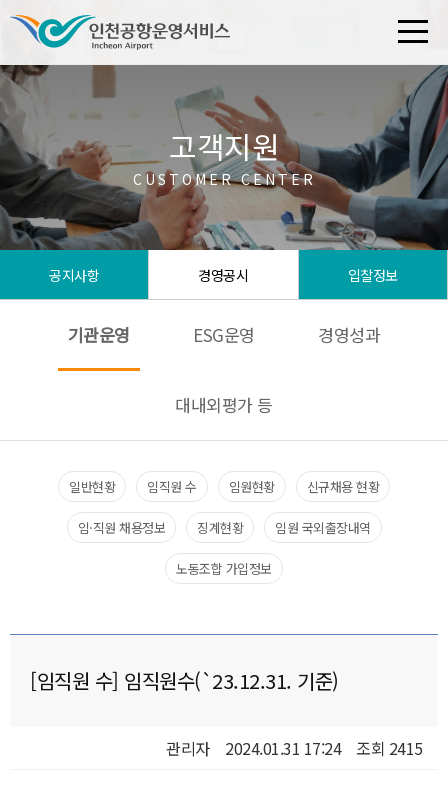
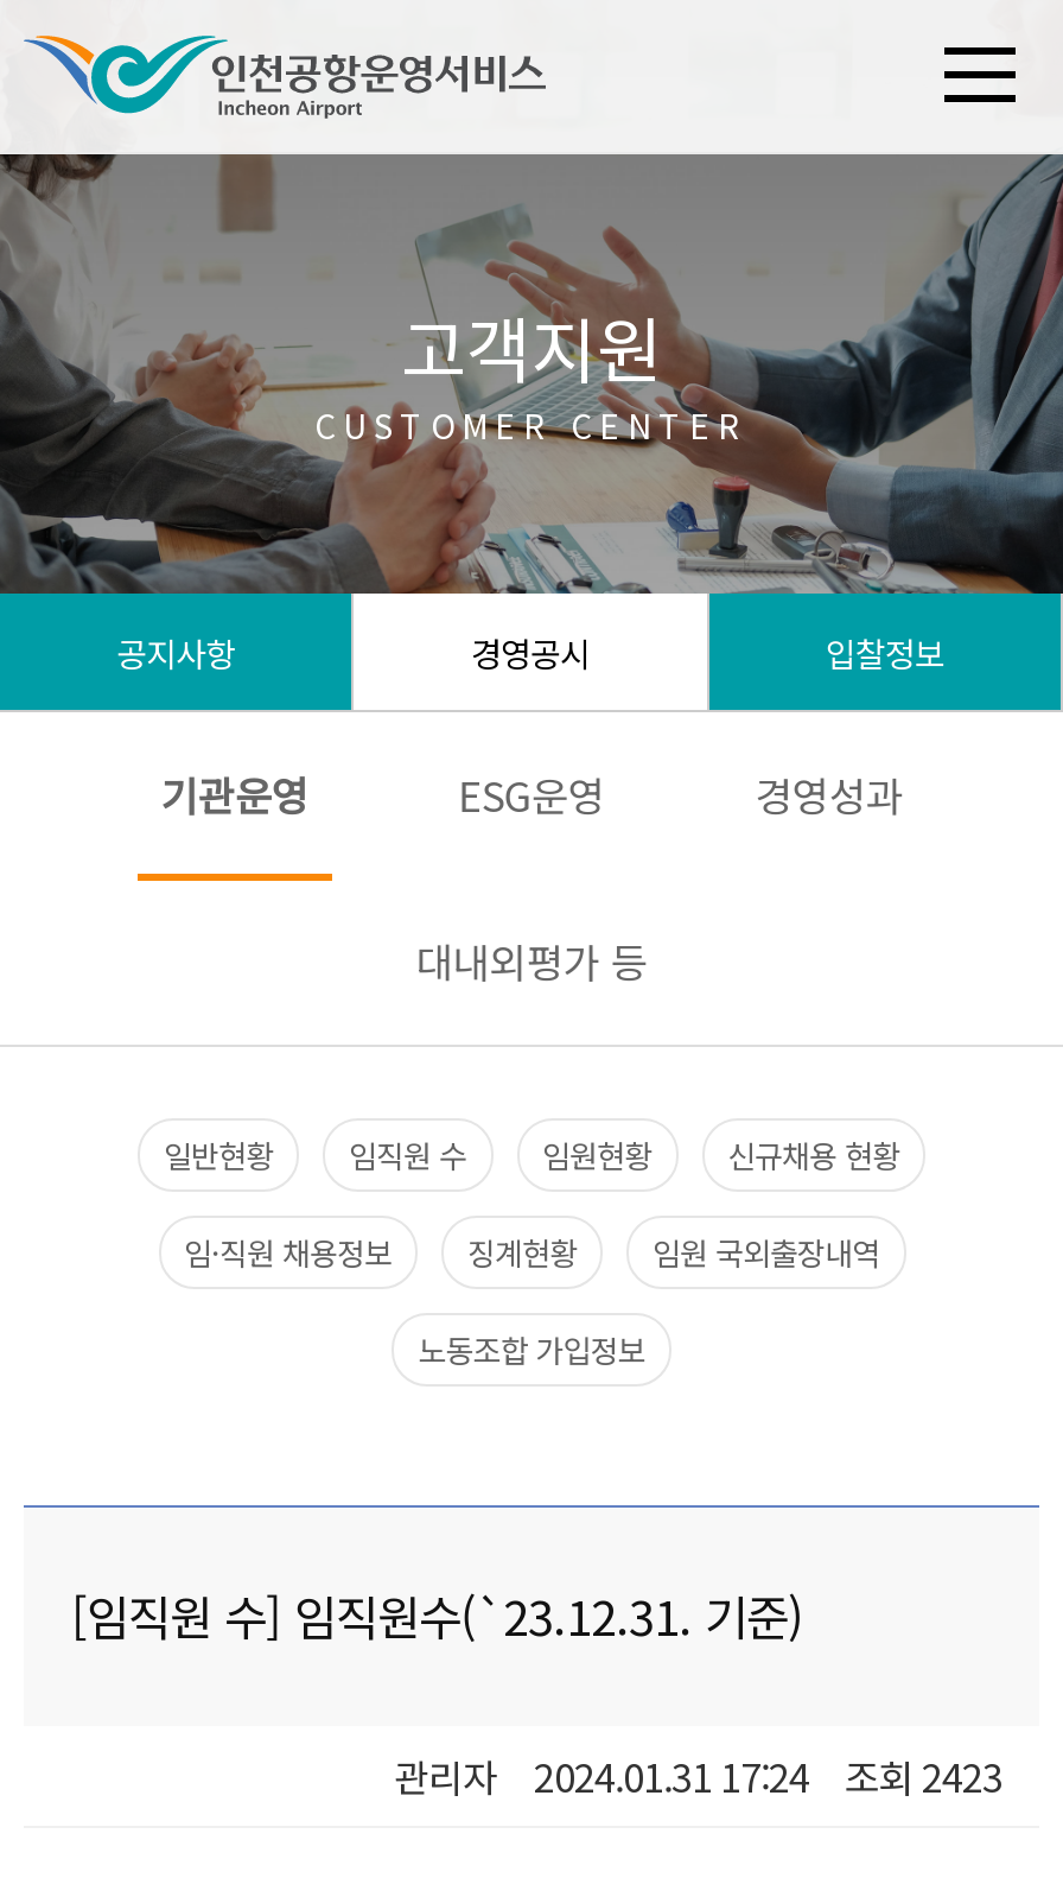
- 관리자 2024.01.31 17:24 조회 2415
+ 관리자 2024.01.31 17:24 조회 2423
